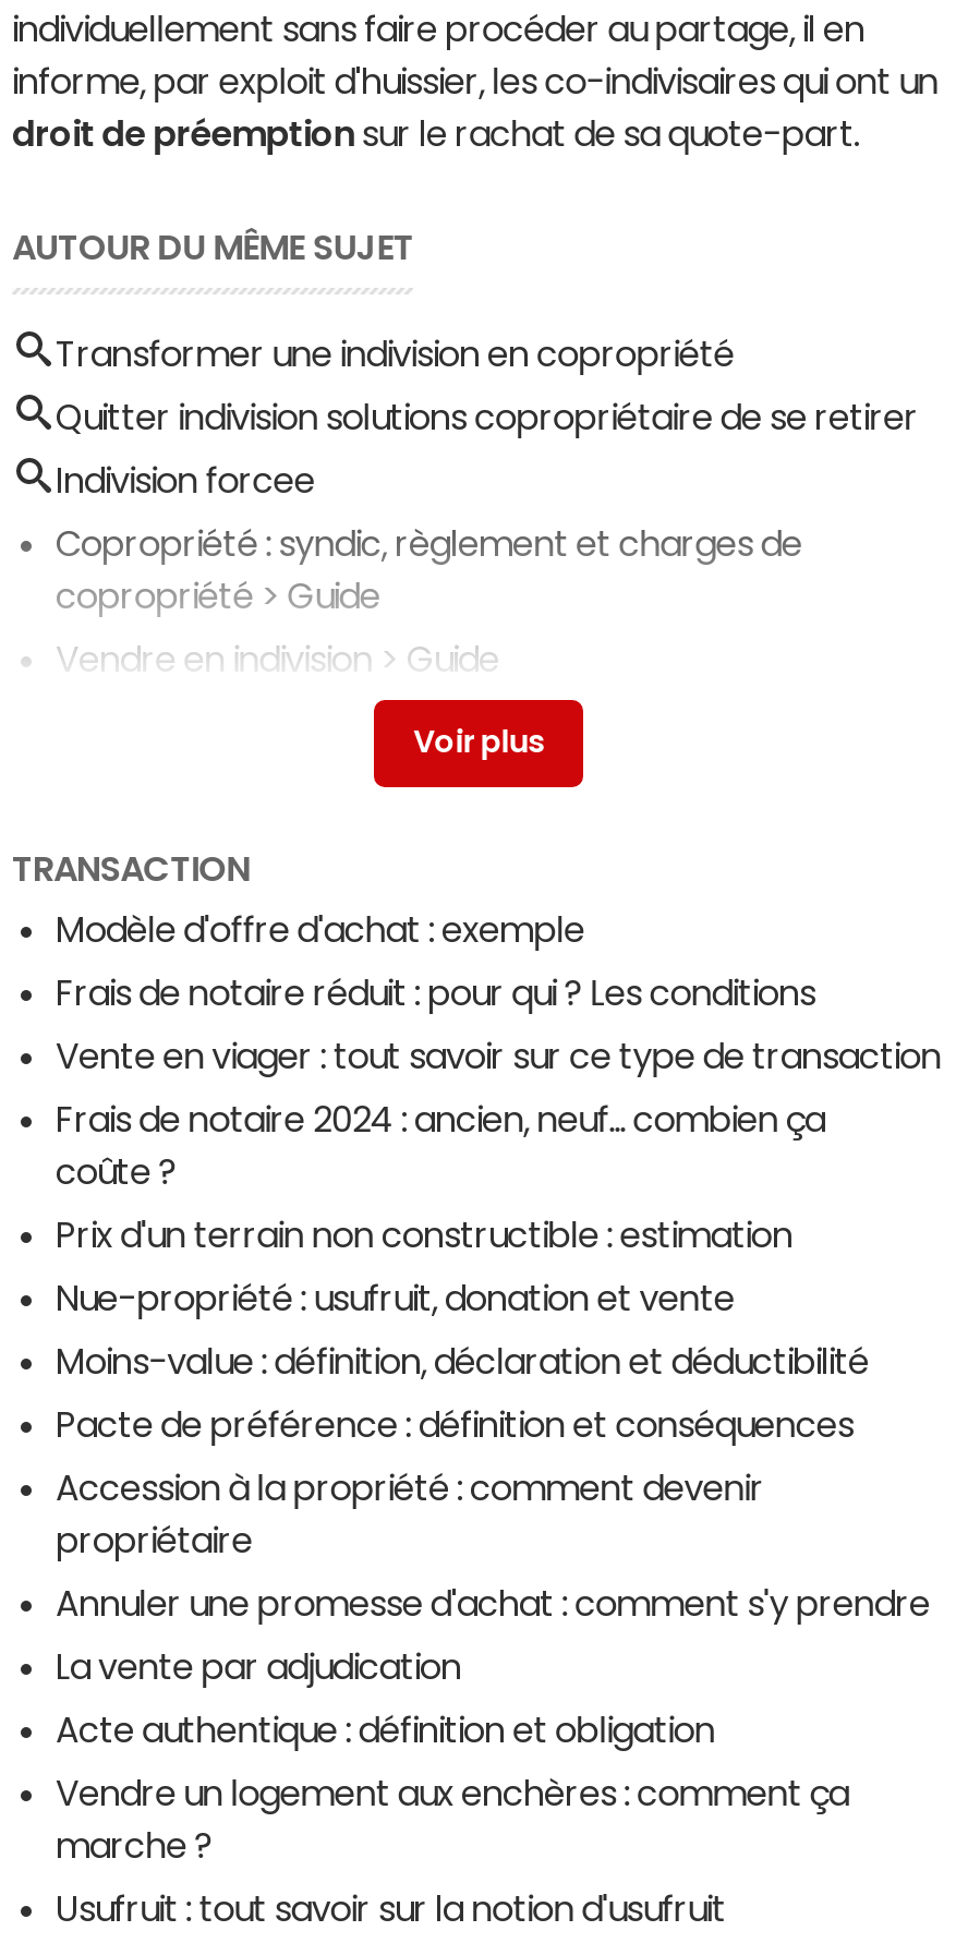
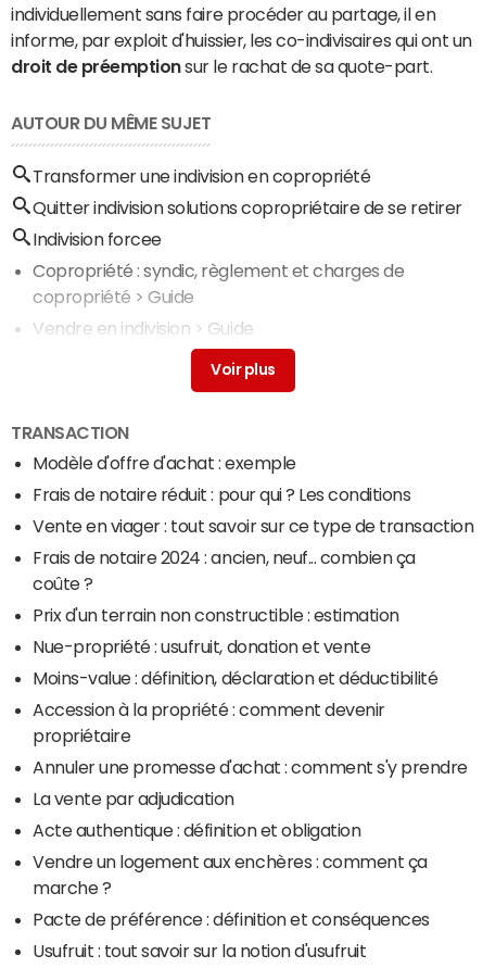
moved down: Pacte de préférence : définition et conséquences

moved up: Accession à la propriété : comment devenir | propriétaire | Annuler une promesse d'achat : comment s'y prendre | La vente par adjudication | Acte authentique : définition et obligation | Vendre un logement aux enchères : comment ça | marche ?
